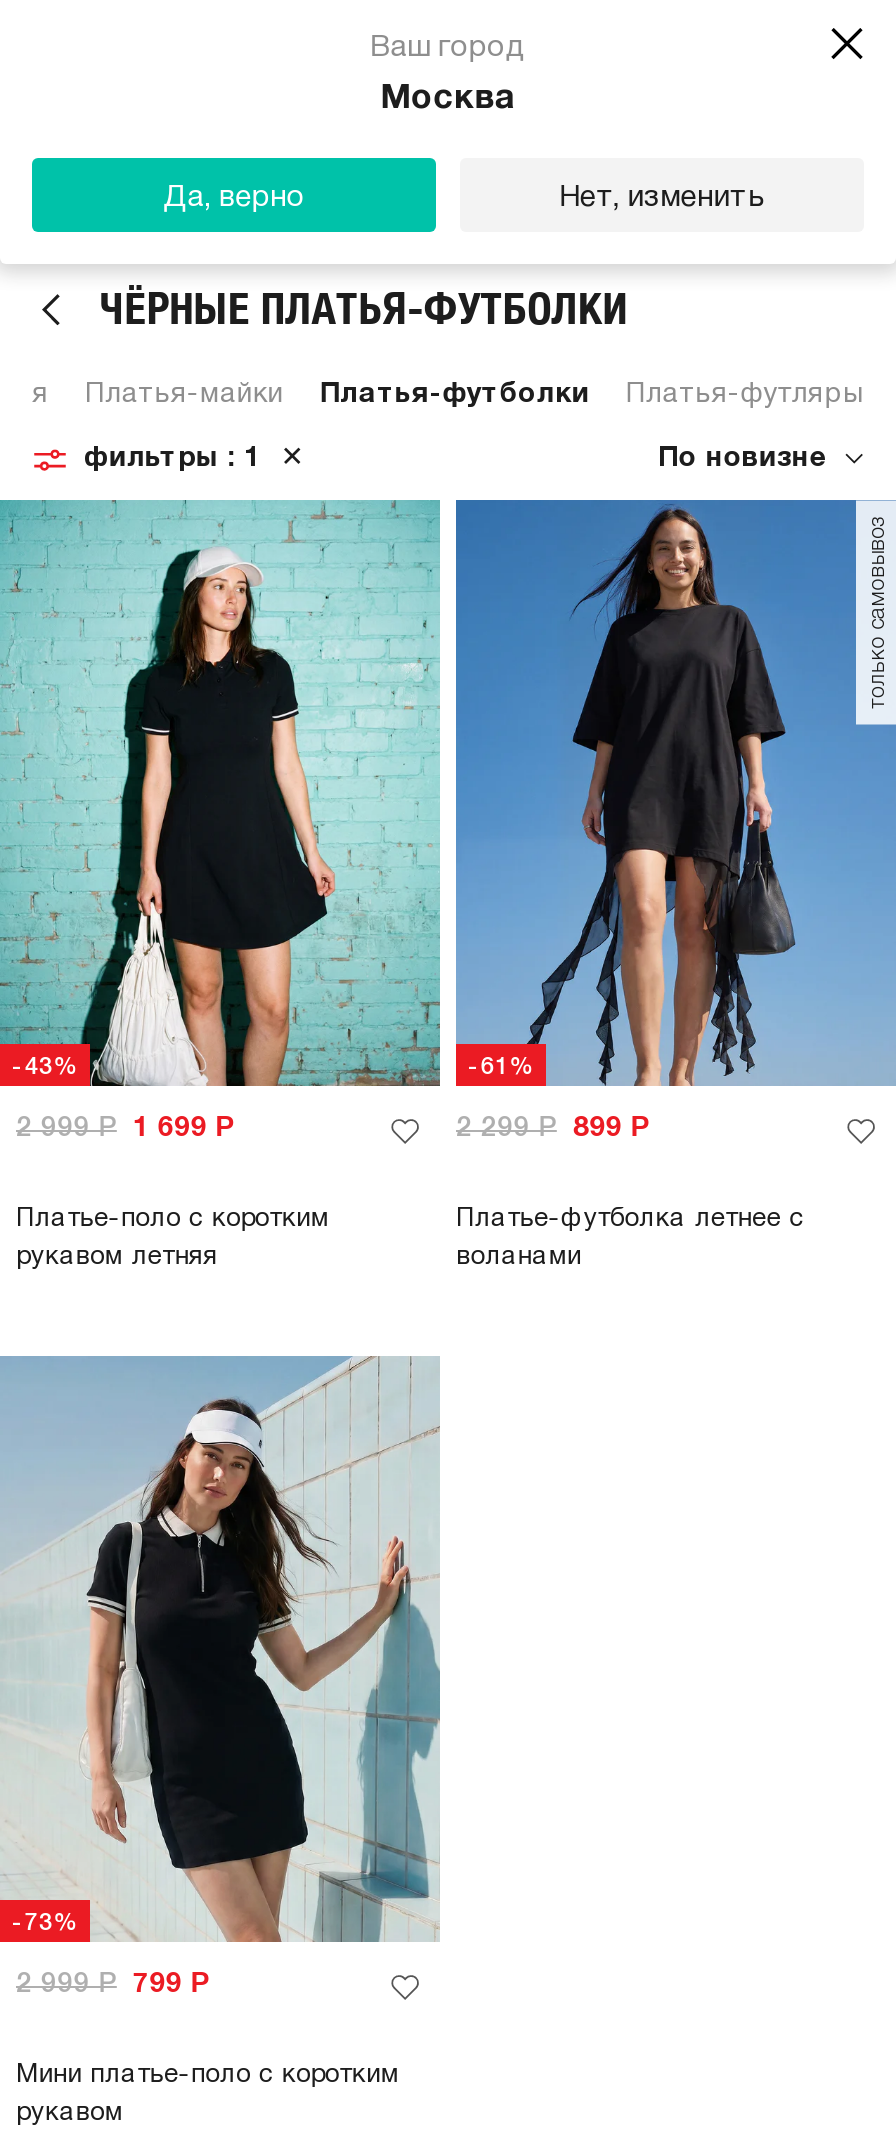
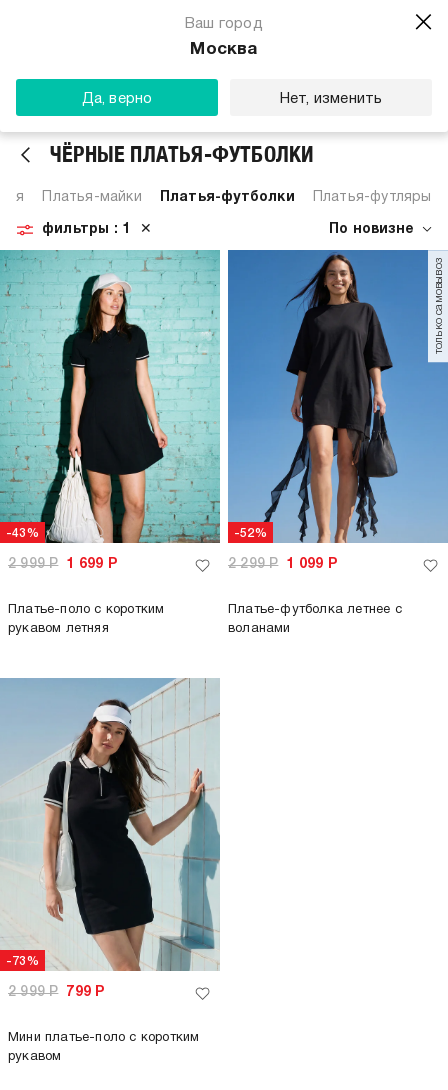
- -61%
+ -52%

- 2 299Р 899 Р
+ 2 299Р 1 099 Р
